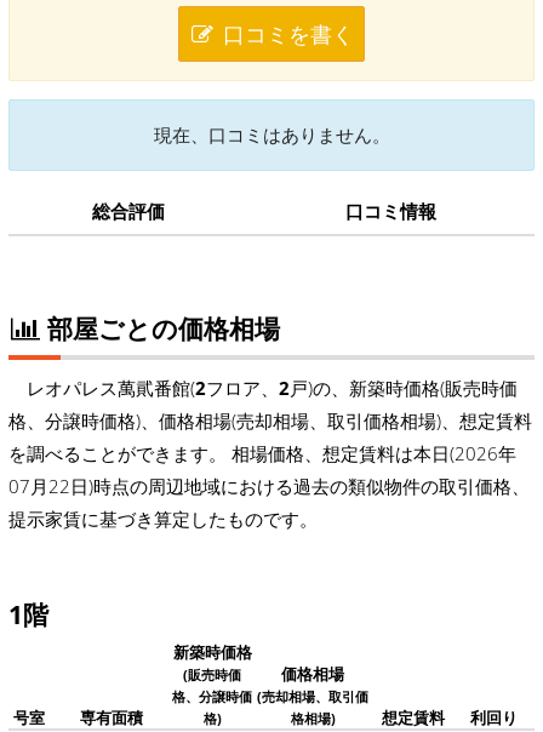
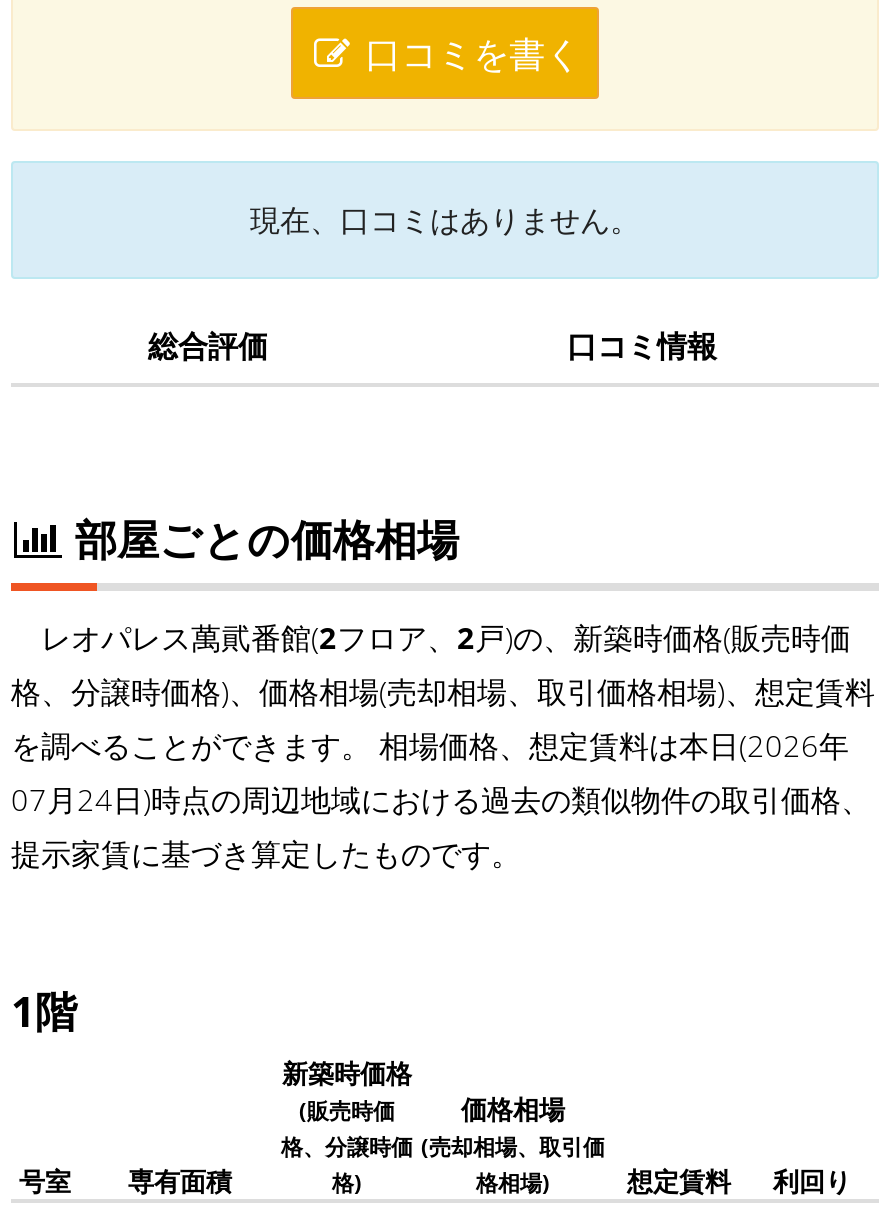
- 07月22日)時点の周辺地域における過去の類似物件の取引価格、
+ 07月24日)時点の周辺地域における過去の類似物件の取引価格、
